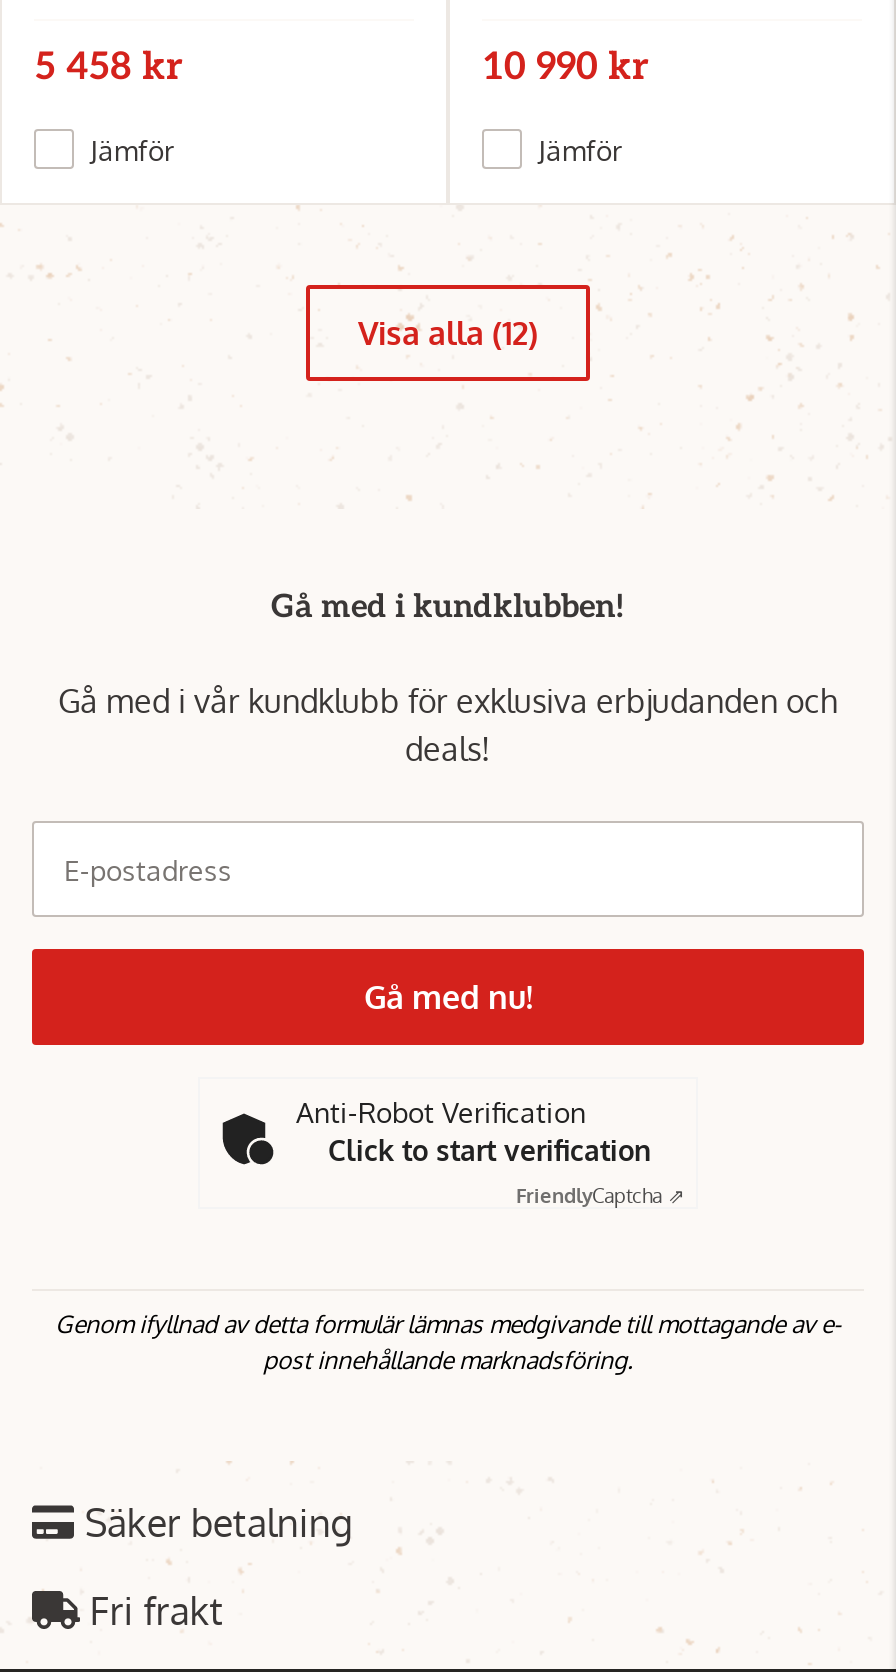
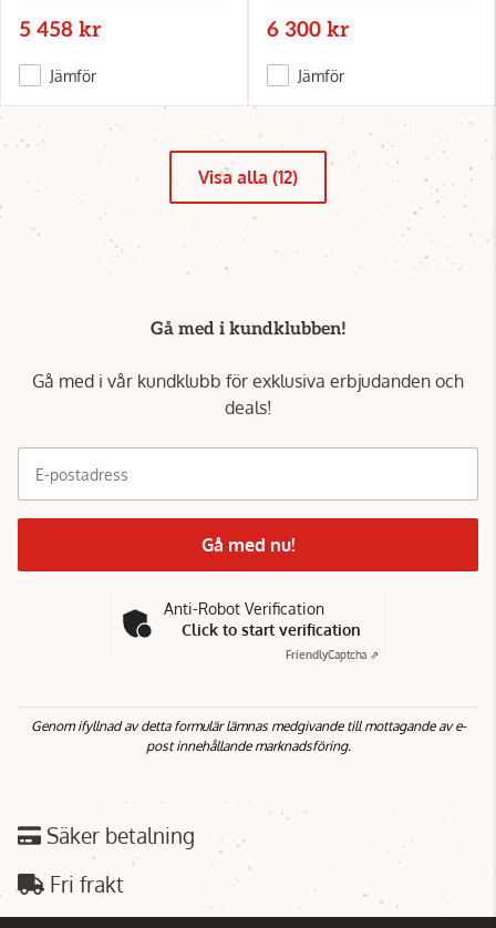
- 10 990 kr
+ 6 300 kr
